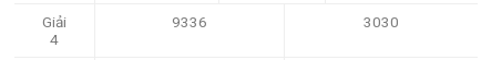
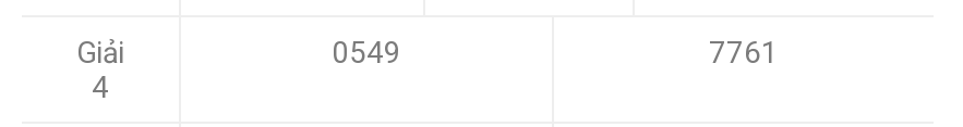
- 9336
+ 0549

- 3030
+ 7761
